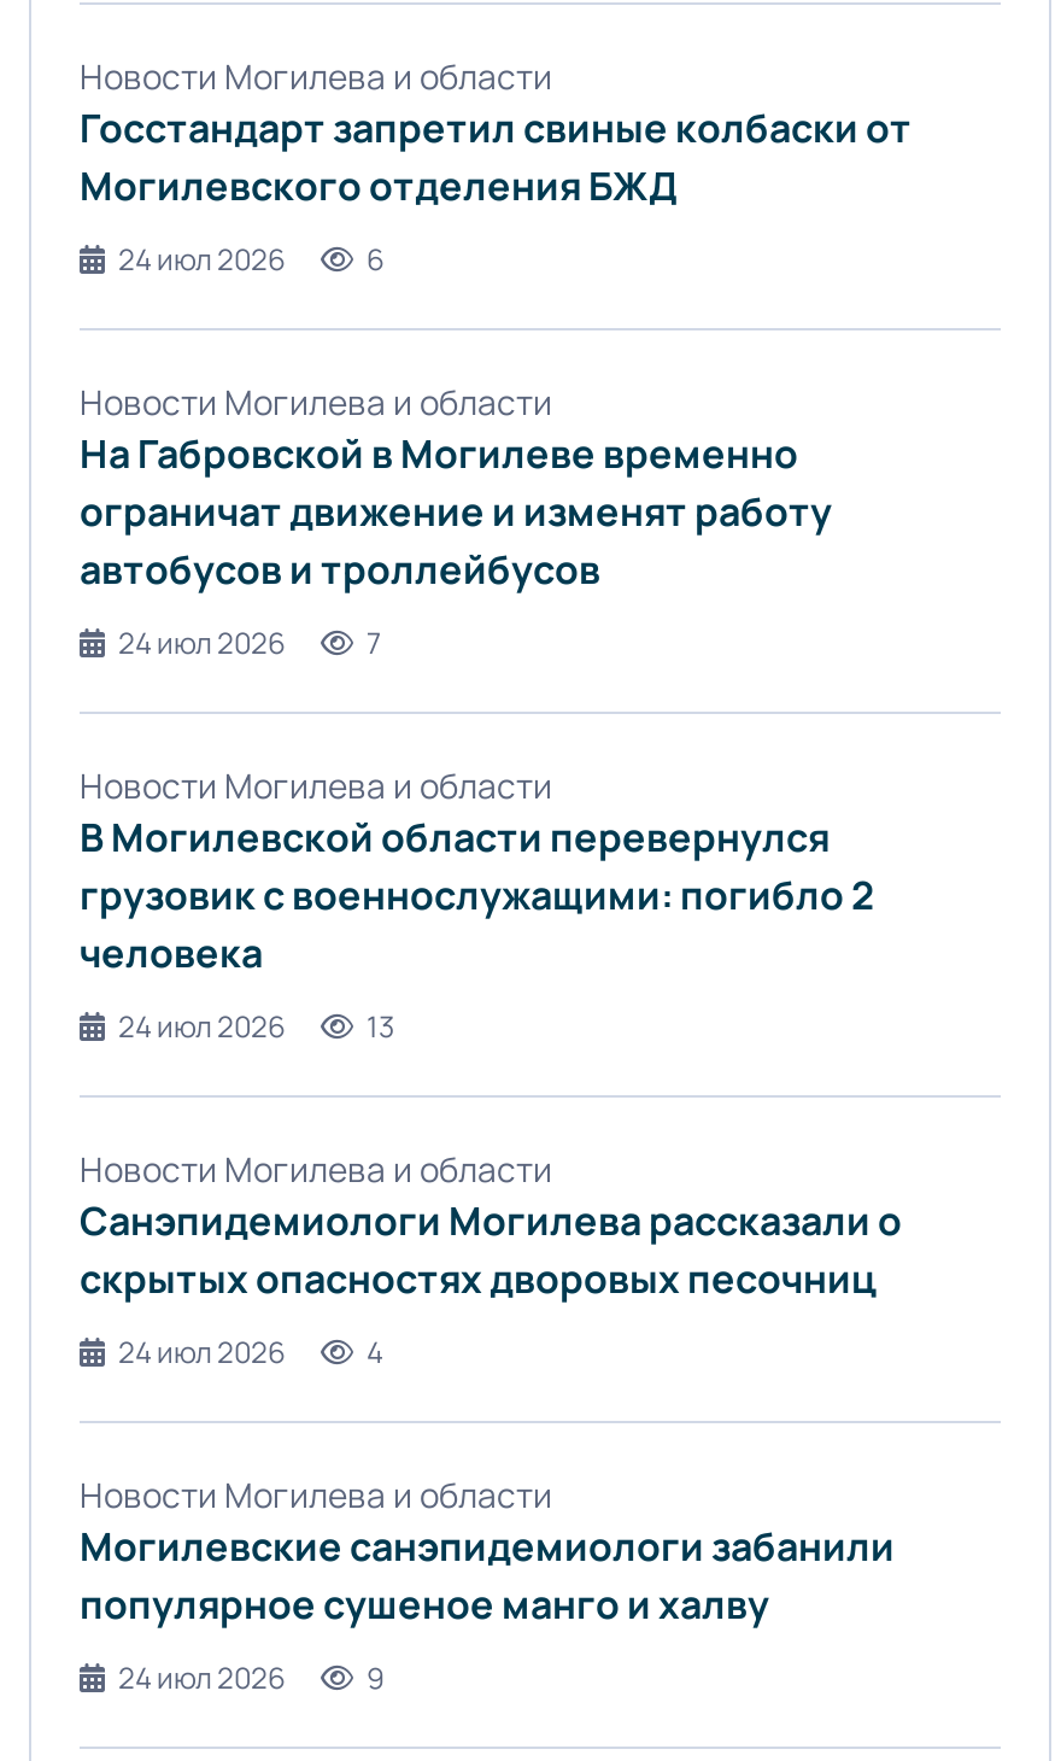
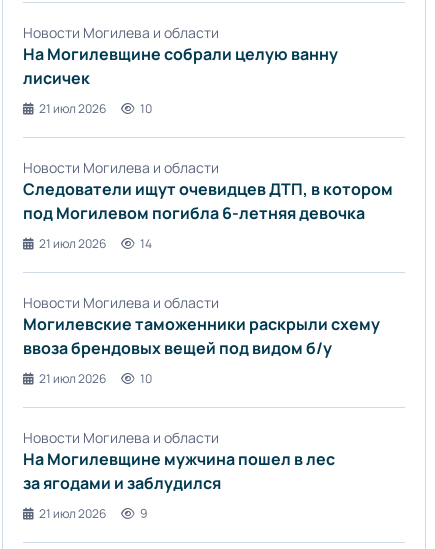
- Госстандарт запретил свиные колбаски от
- Могилевского отделения БЖД
+ На Могилевщине собрали целую ванну
+ лисичек

- 24 июл 2026
- 6
+ 21 июл 2026
+ 10

- На Габровской в Могилеве временно
- ограничат движение и изменят работу
- автобусов и троллейбусов
+ Следователи ищут очевидцев ДТП, в котором
+ под Могилевом погибла 6-летняя девочка

- 24 июл 2026
- 7
+ 21 июл 2026
+ 14

- В Могилевской области перевернулся
- грузовик с военнослужащими: погибло 2
- человека
+ Могилевские таможенники раскрыли схему
+ ввоза брендовых вещей под видом б/у

- 24 июл 2026
- 13
+ 21 июл 2026
+ 10

- Санэпидемиологи Могилева рассказали о
- скрытых опасностях дворовых песочниц
- 24 июл 2026
- 4
- Новости Могилева и области
- Могилевские санэпидемиологи забанили
- популярное сушеное манго и халву
- 24 июл 2026
+ На Могилевщине мужчина пошел в лес
+ за ягодами и заблудился
+ 21 июл 2026
